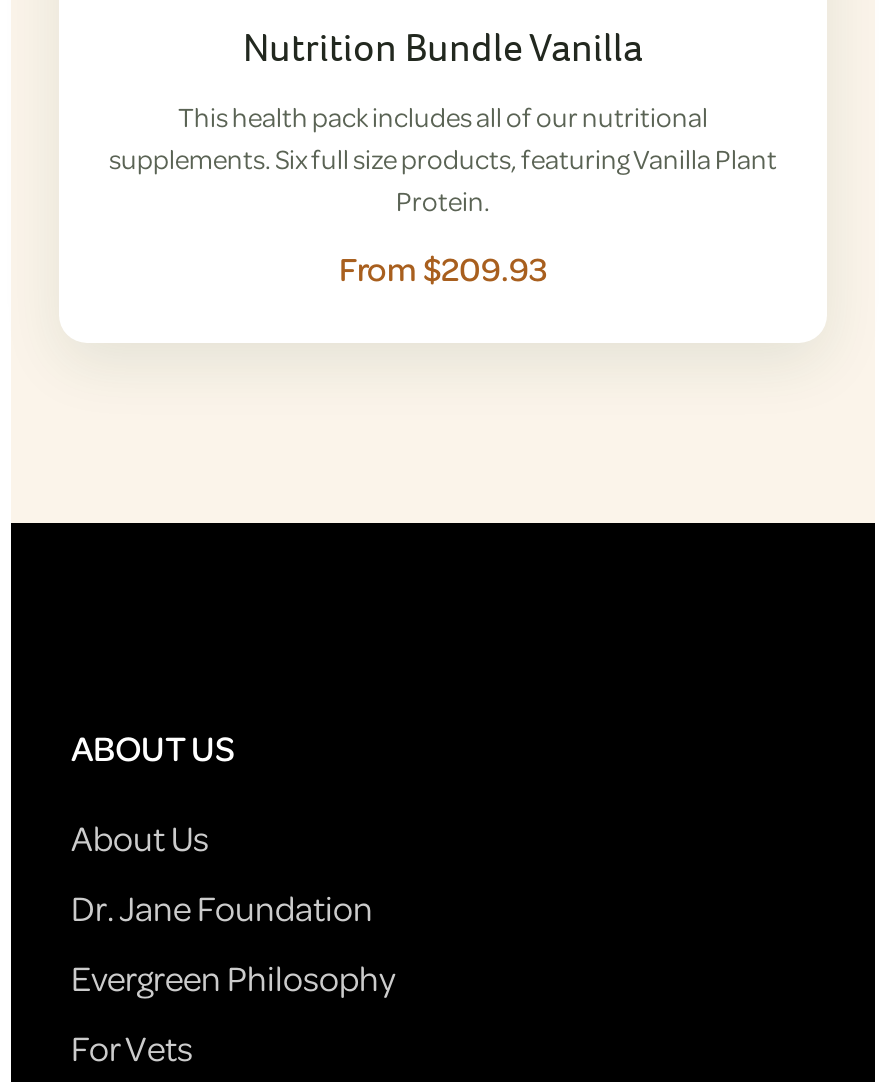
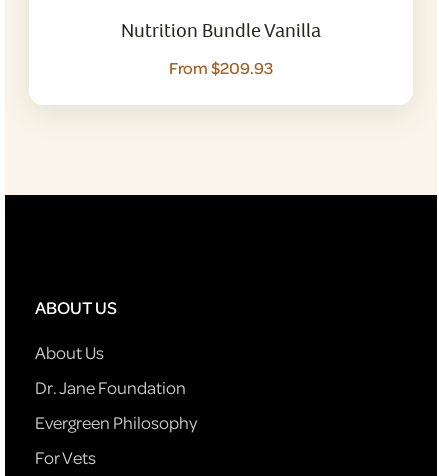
- This health pack includes all of our nutritional
- supplements. Six full size products, featuring Vanilla Plant
- Protein.
